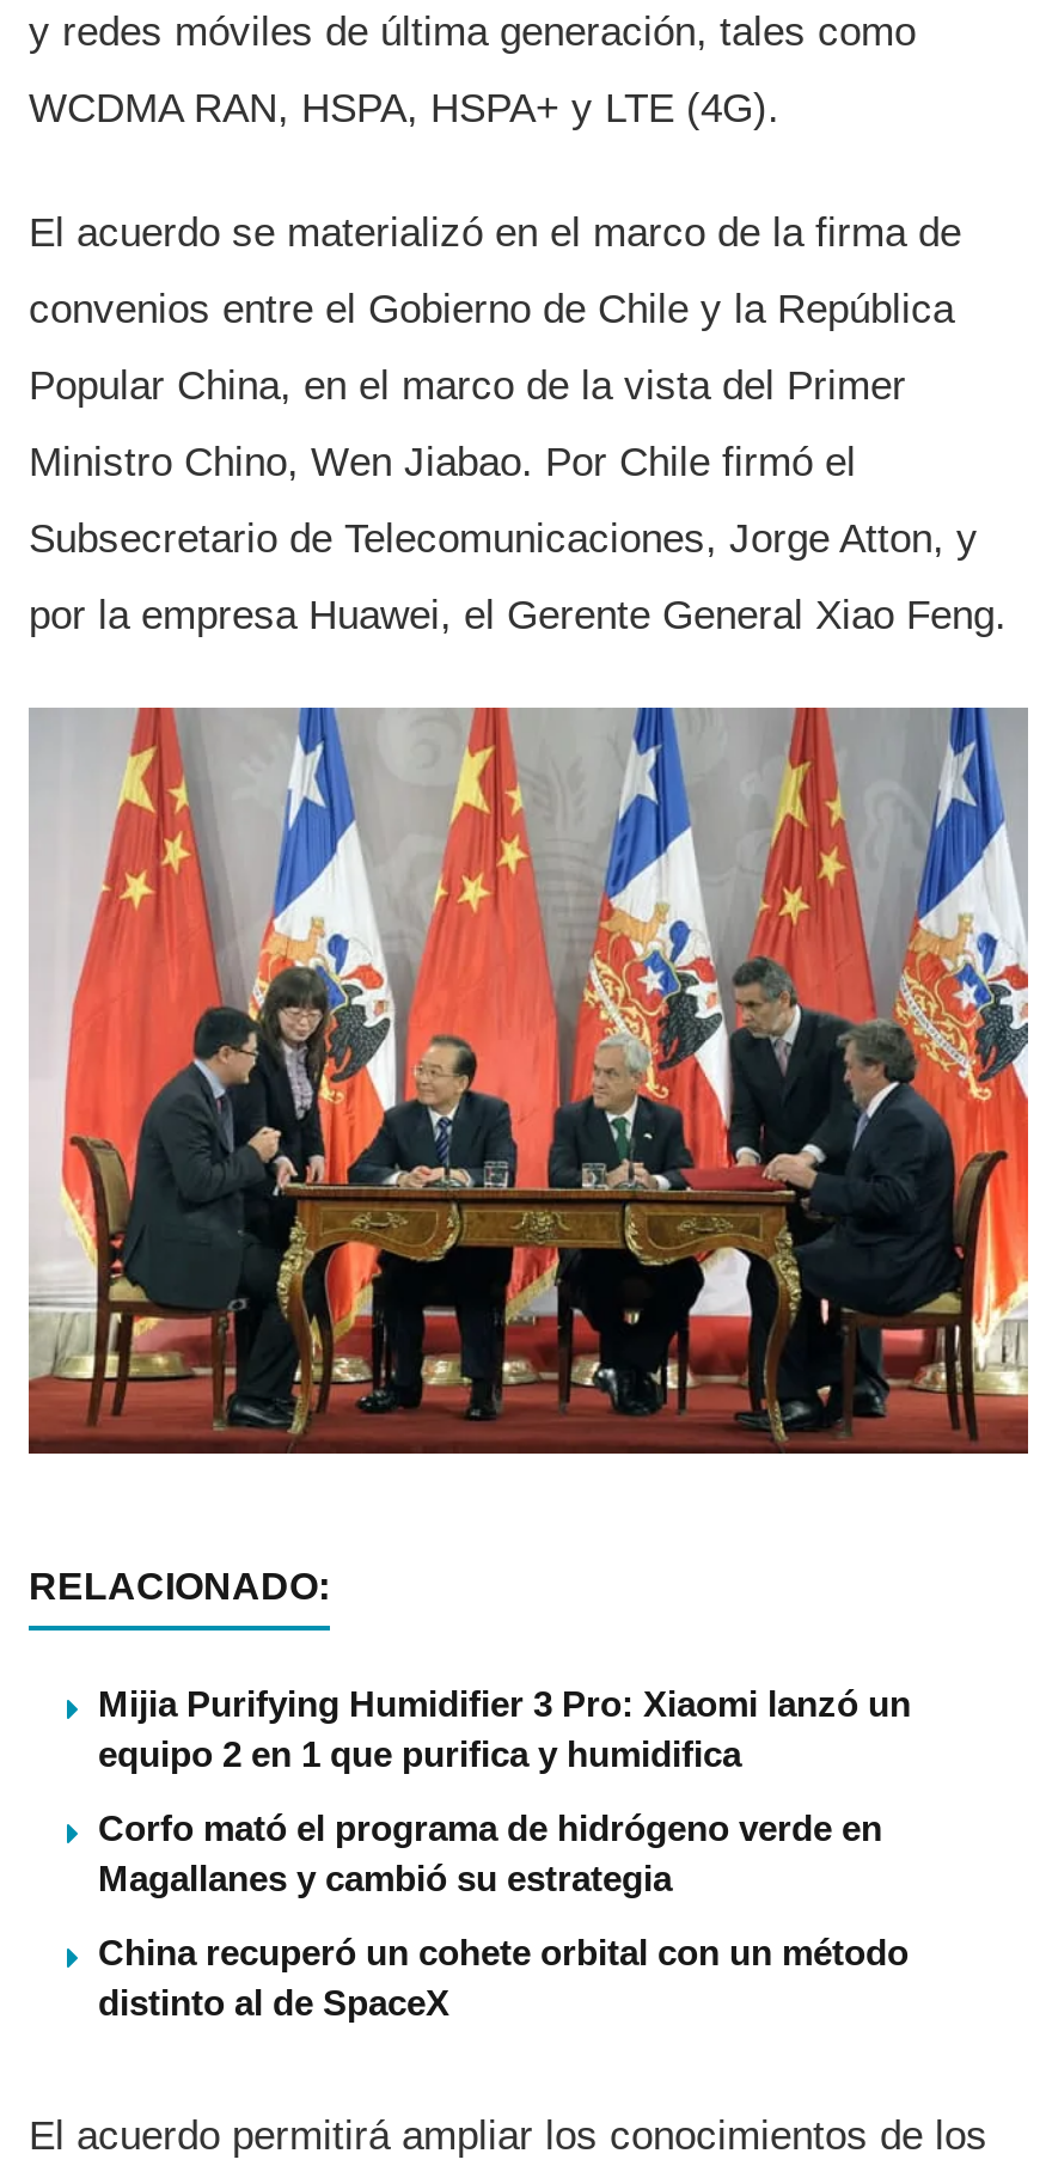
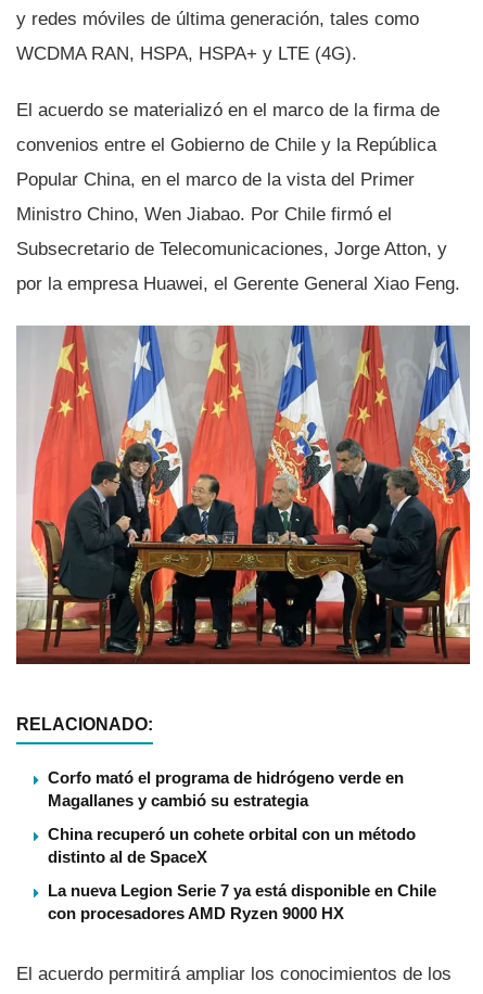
- Mijia Purifying Humidifier 3 Pro: Xiaomi lanzó un
- equipo 2 en 1 que purifica y humidifica

moved up: Corfo mató el programa de hidrógeno verde en | Magallanes y cambió su estrategia | China recuperó un cohete orbital con un método | distinto al de SpaceX

+ La nueva Legion Serie 7 ya está disponible en Chile
+ con procesadores AMD Ryzen 9000 HX
